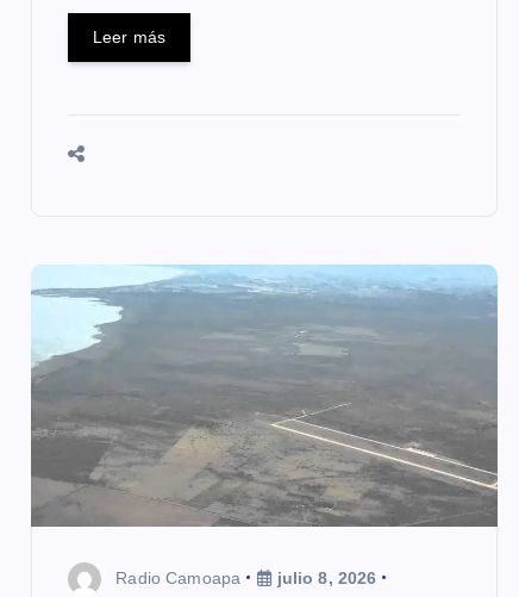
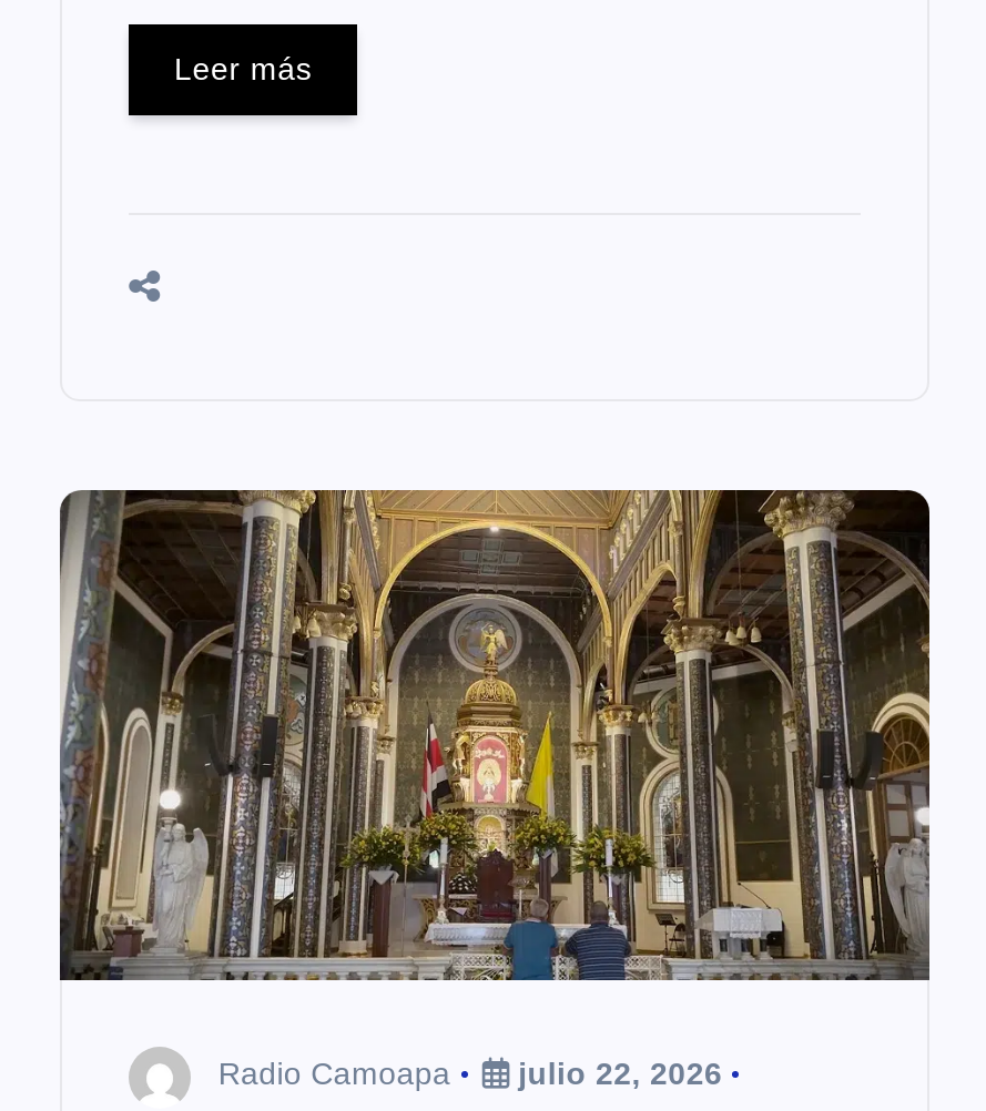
- [image]
- Radio Camoapa julio 8, 2026
+ [image]
+ Radio Camoapa julio 22, 2026
